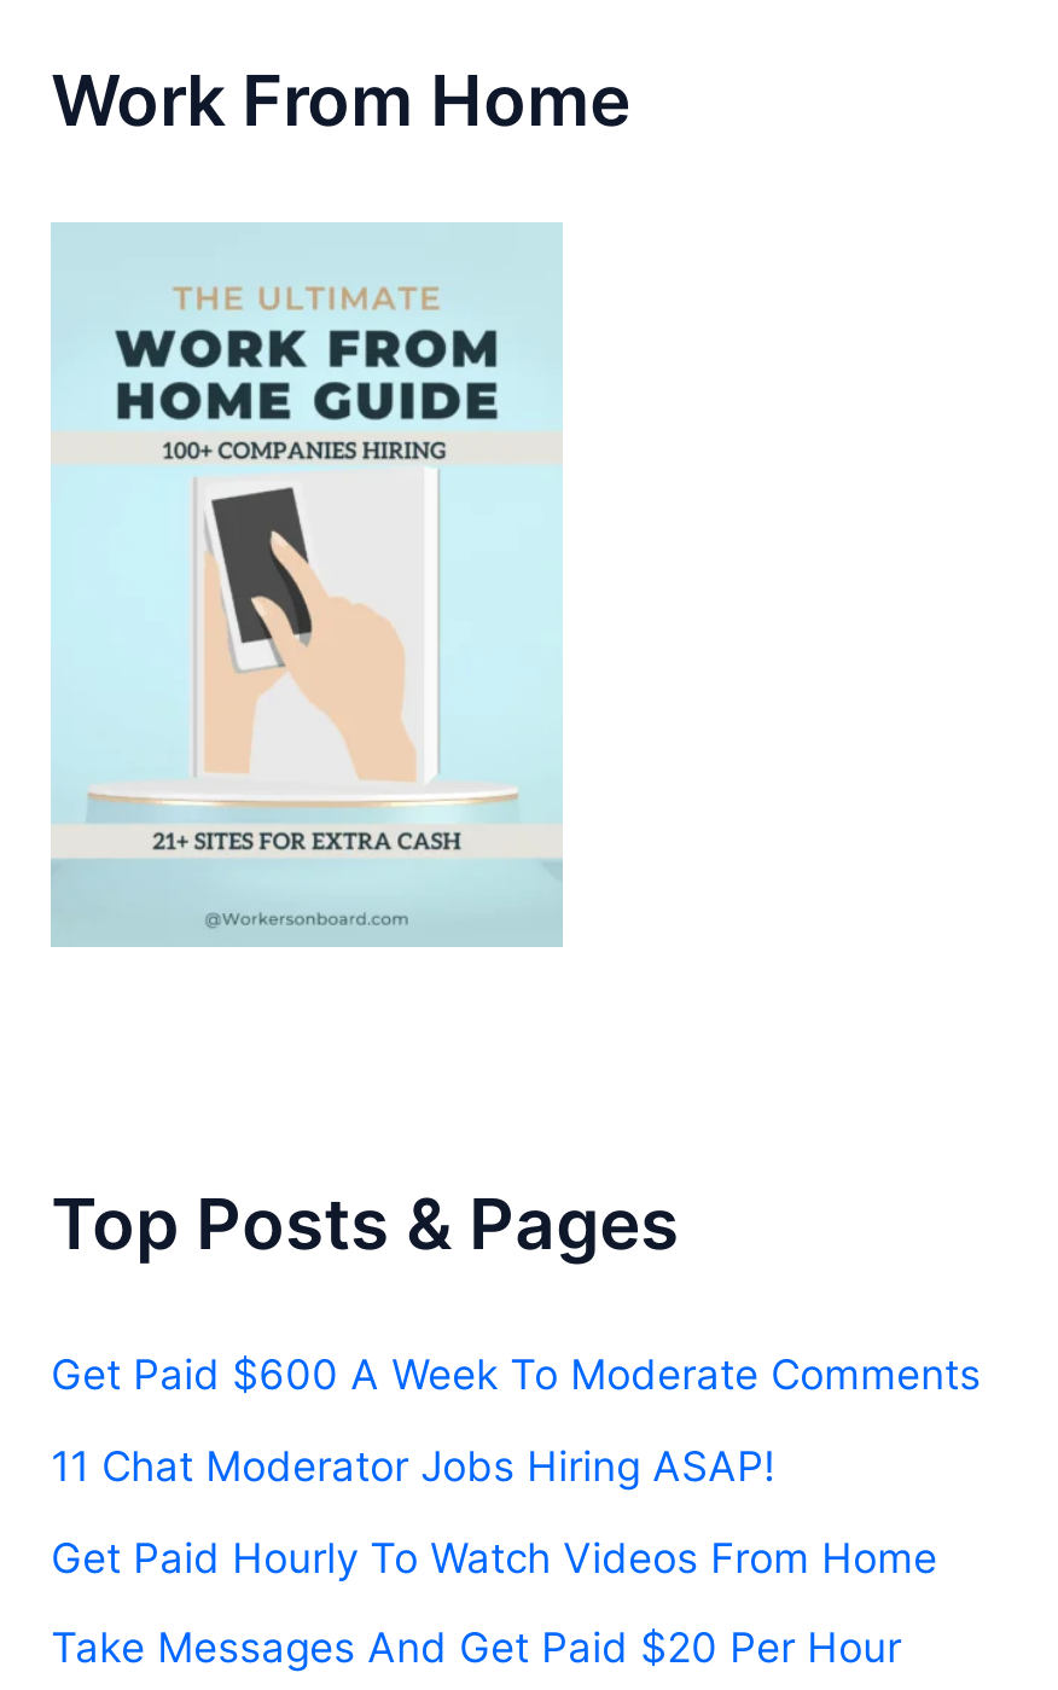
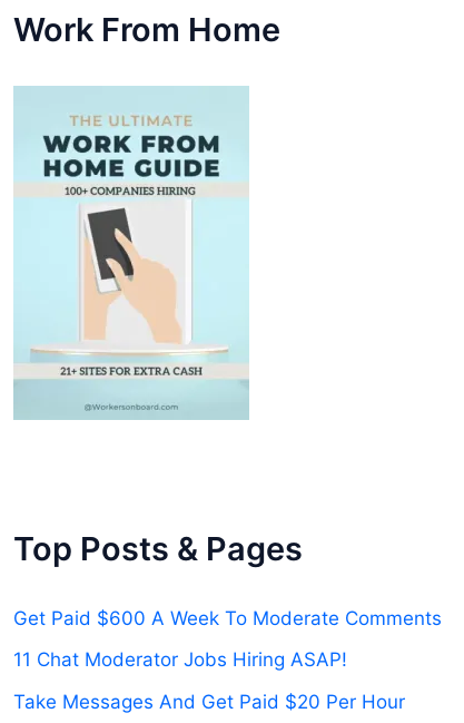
- Get Paid Hourly To Watch Videos From Home
